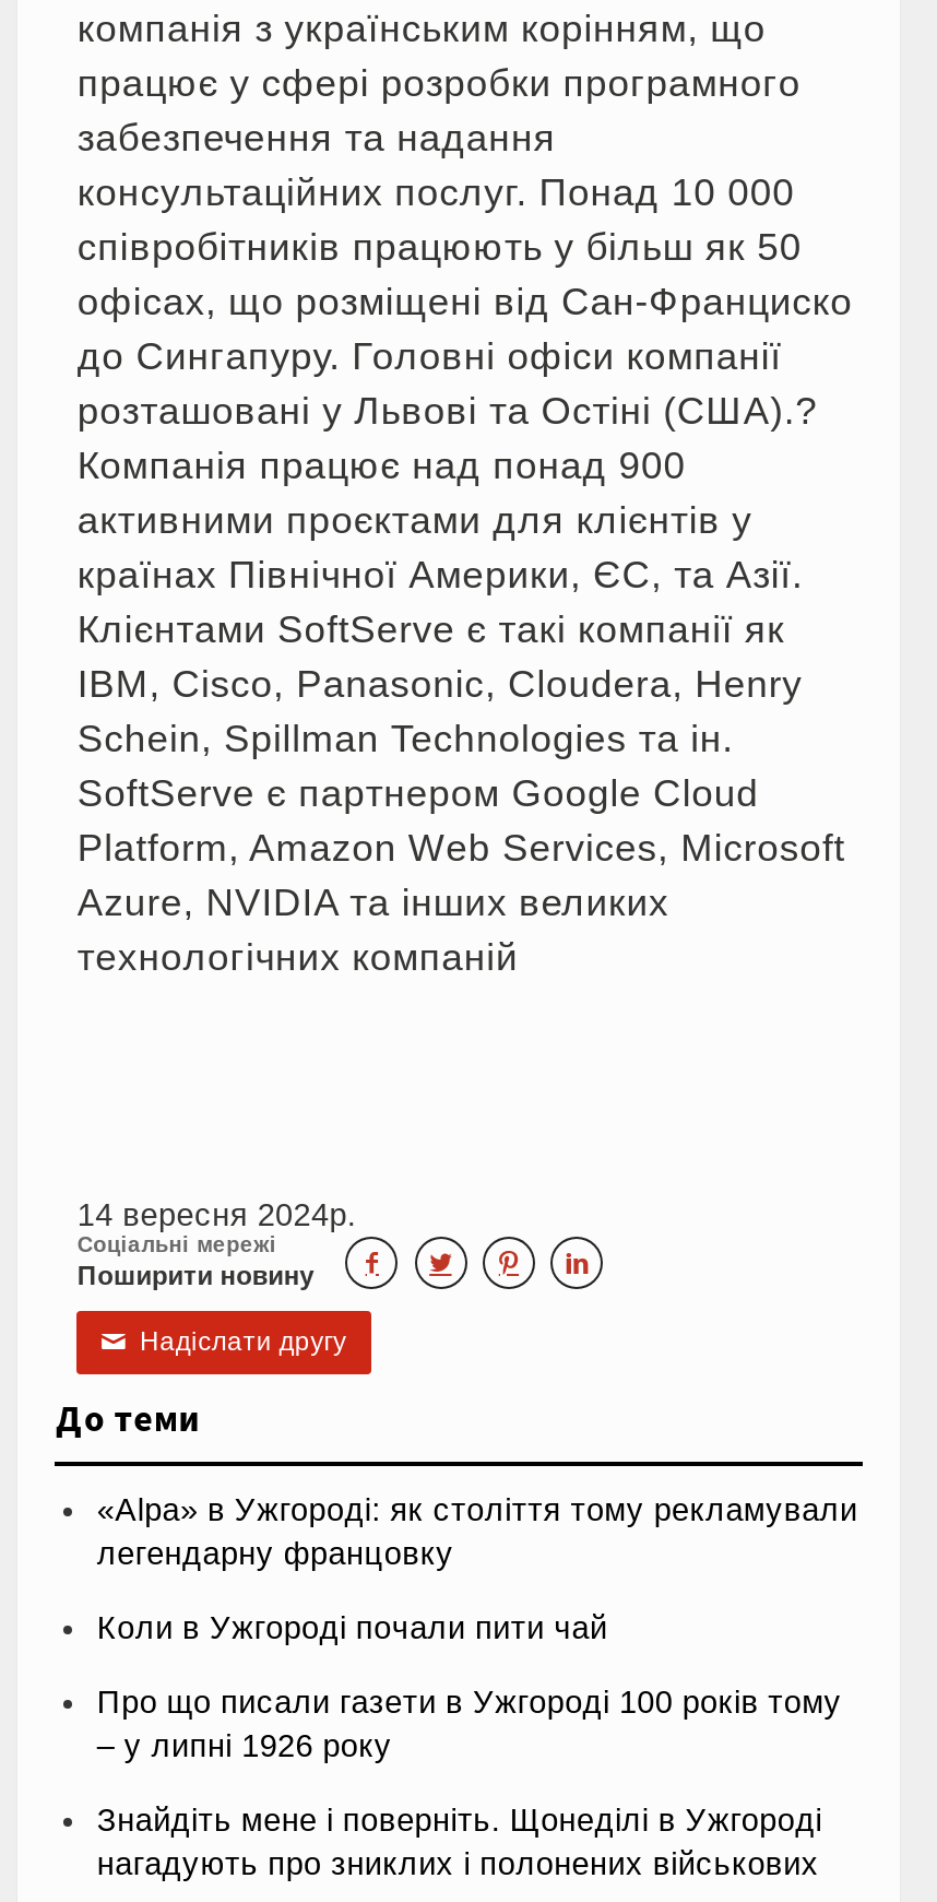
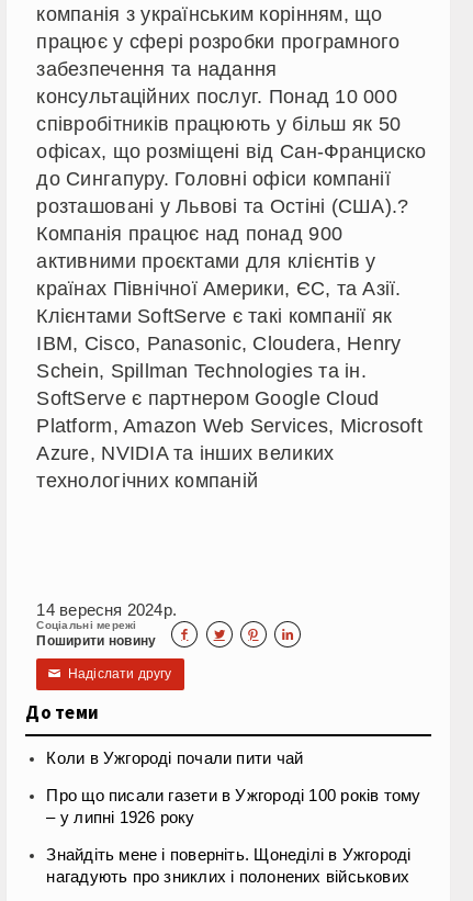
- «Alpa» в Ужгороді: як століття тому рекламували
- легендарну францовку
